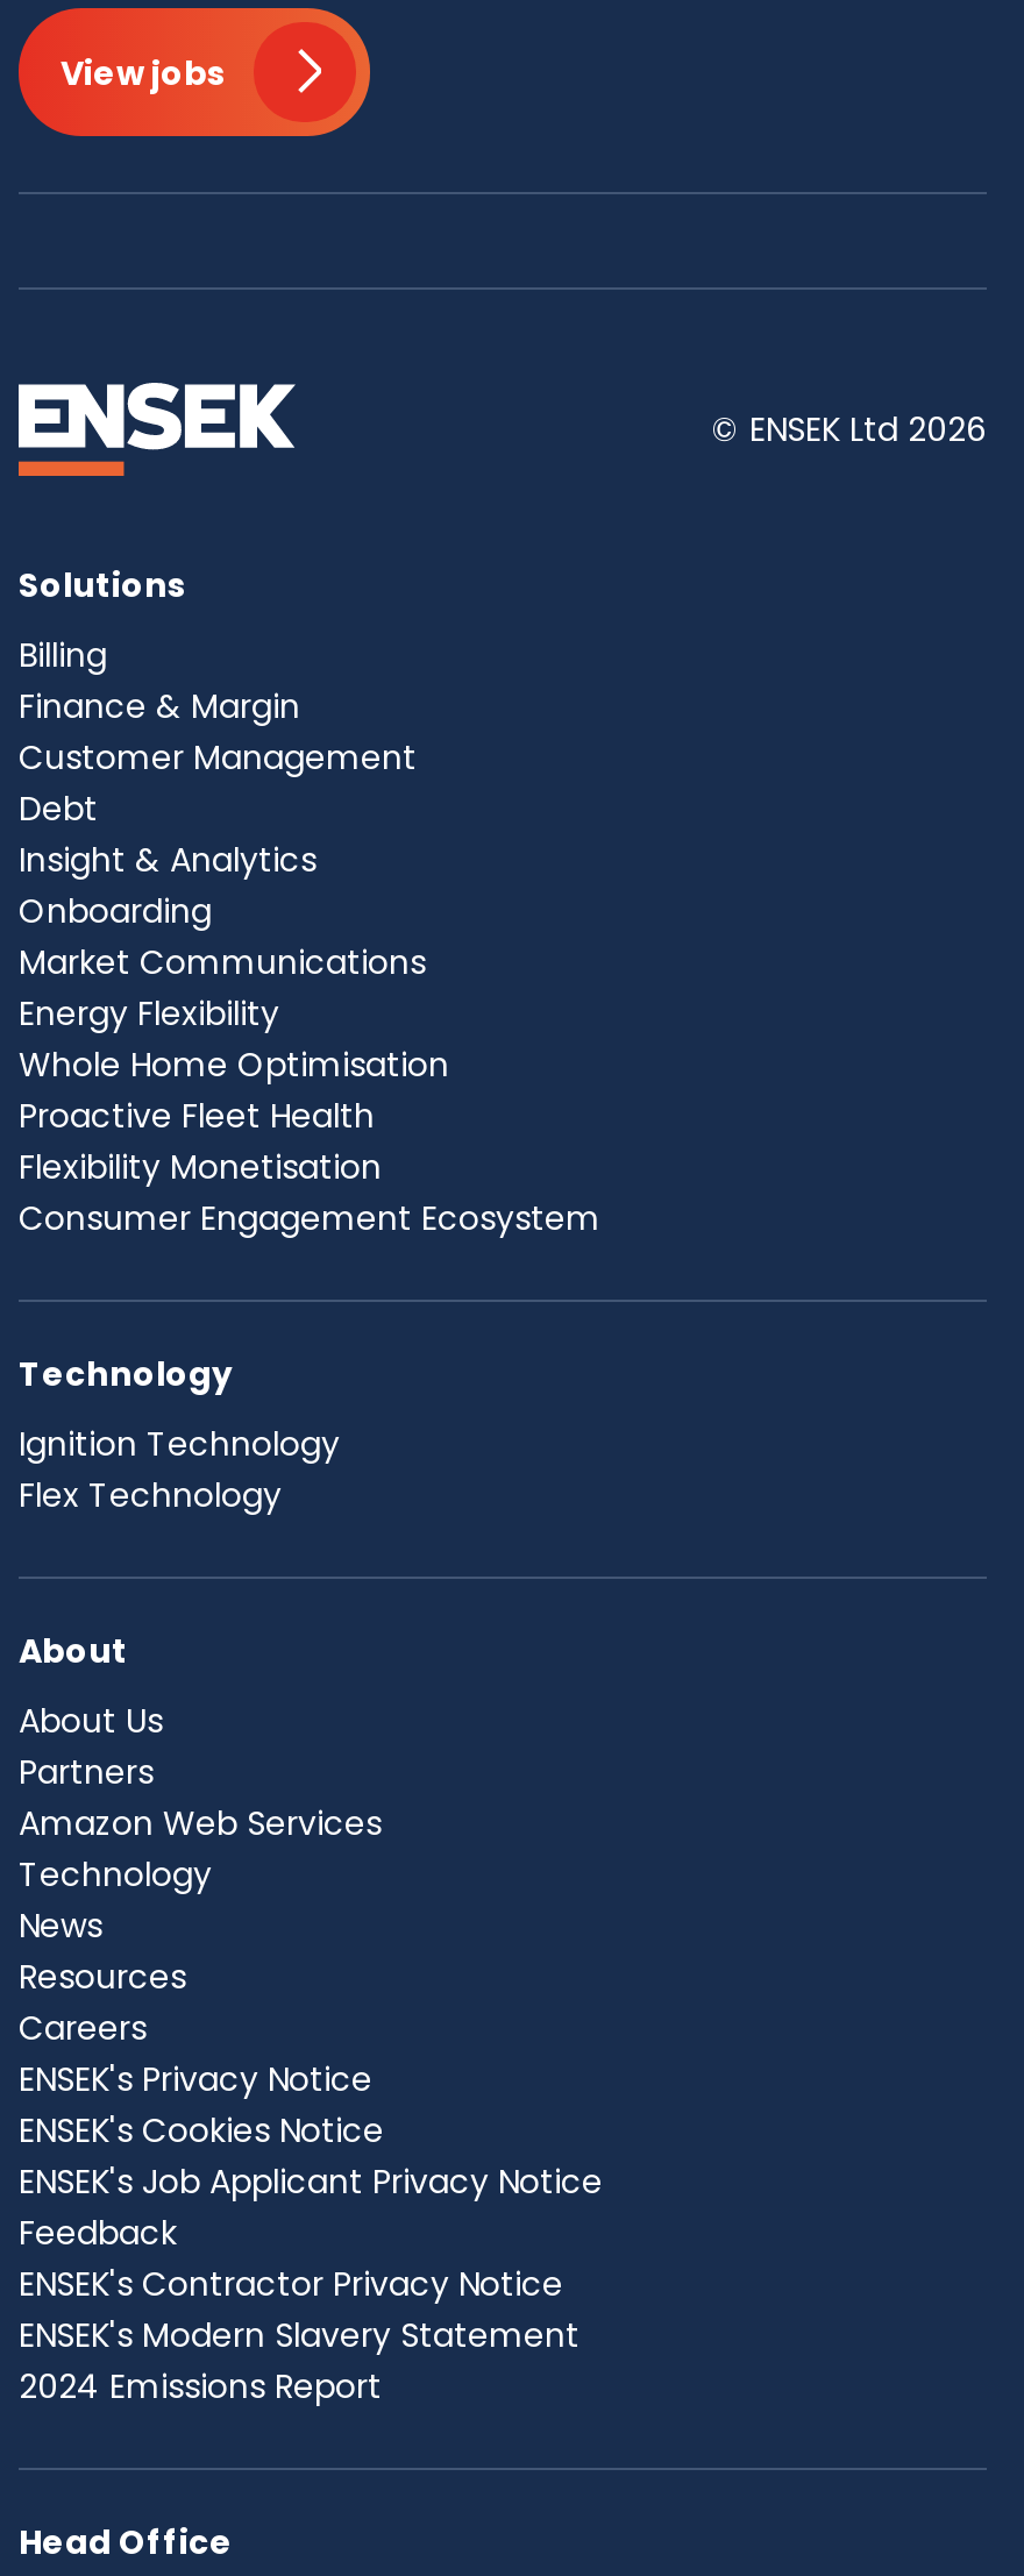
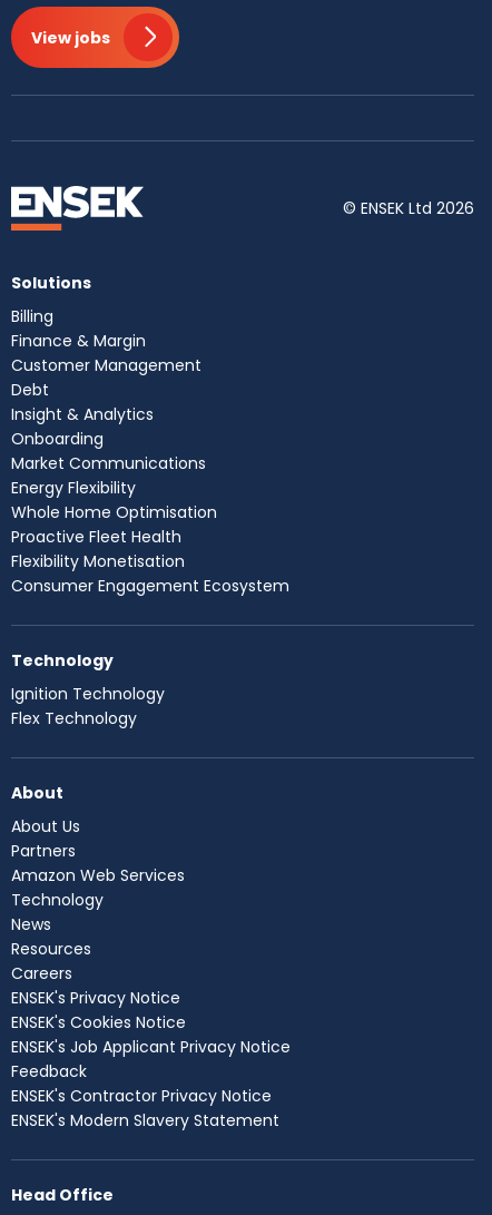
- 2024 Emissions Report
